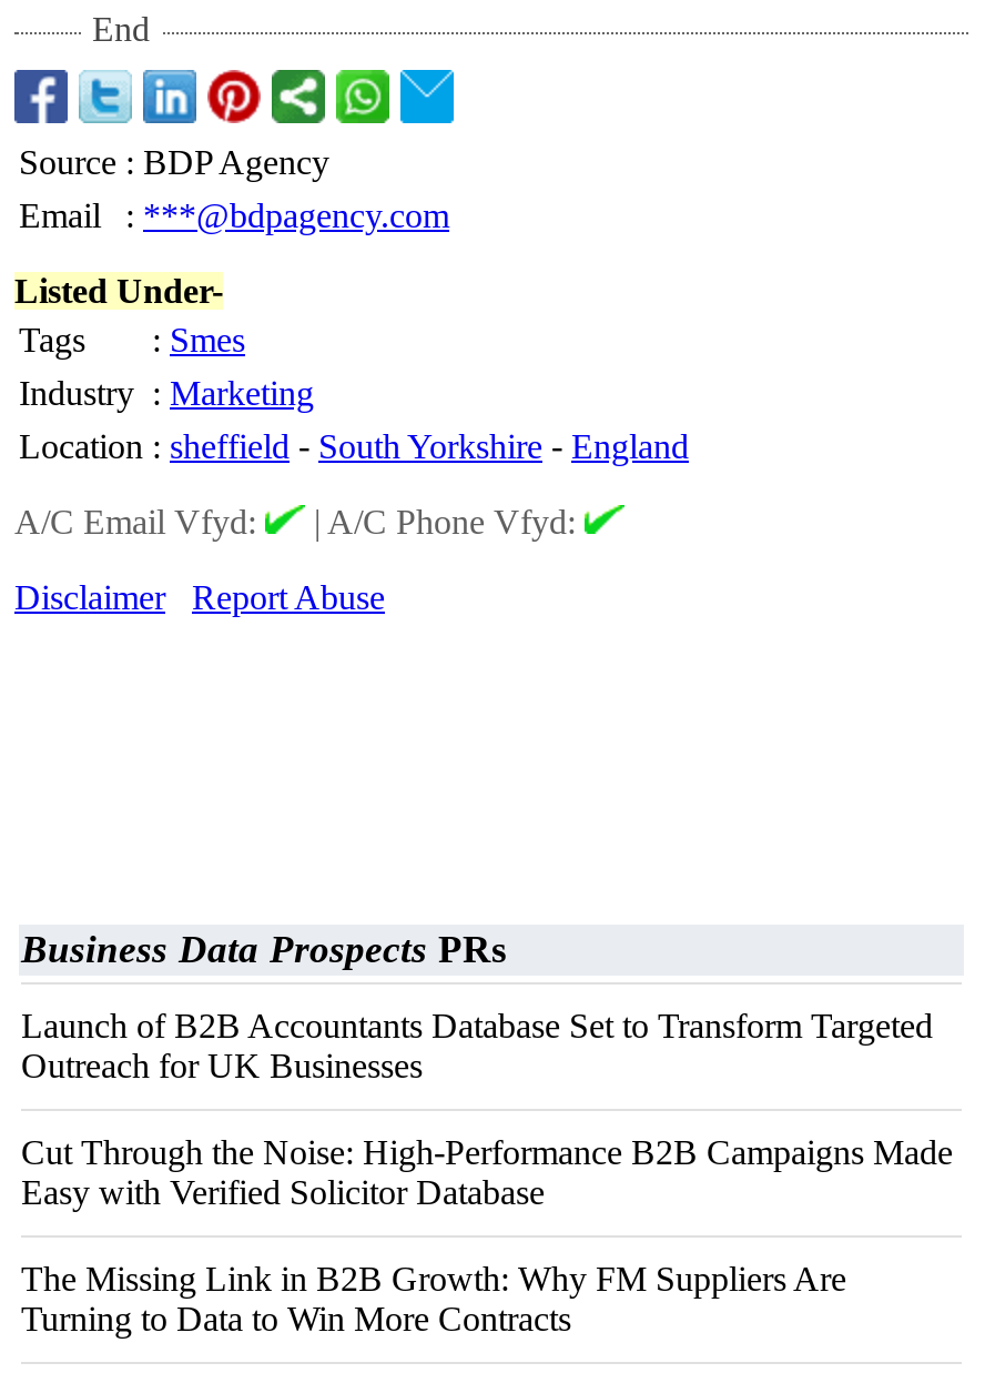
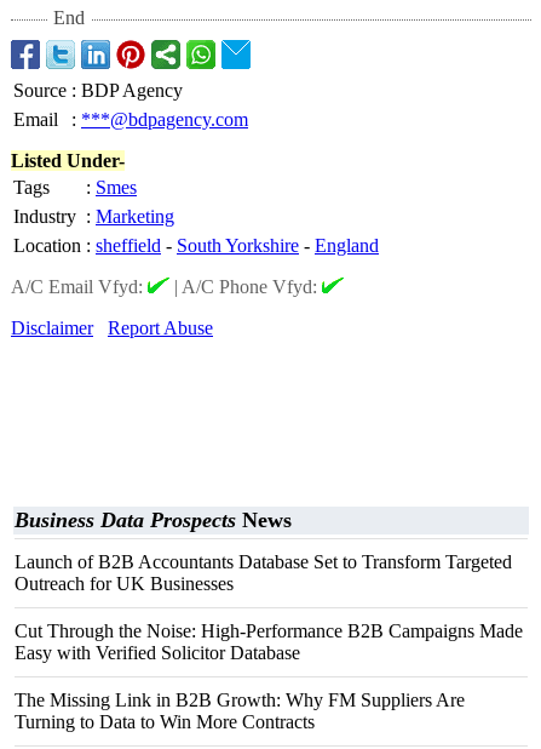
- Business Data Prospects PRs
+ Business Data Prospects News
